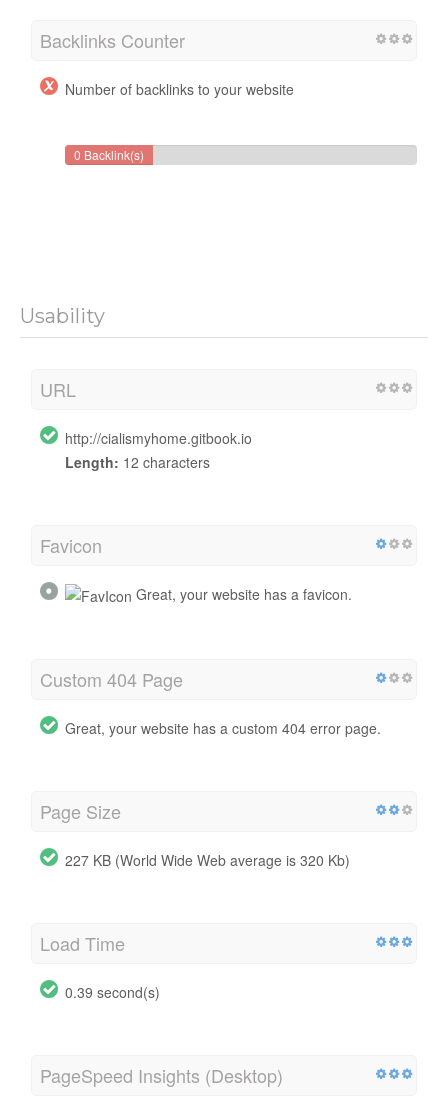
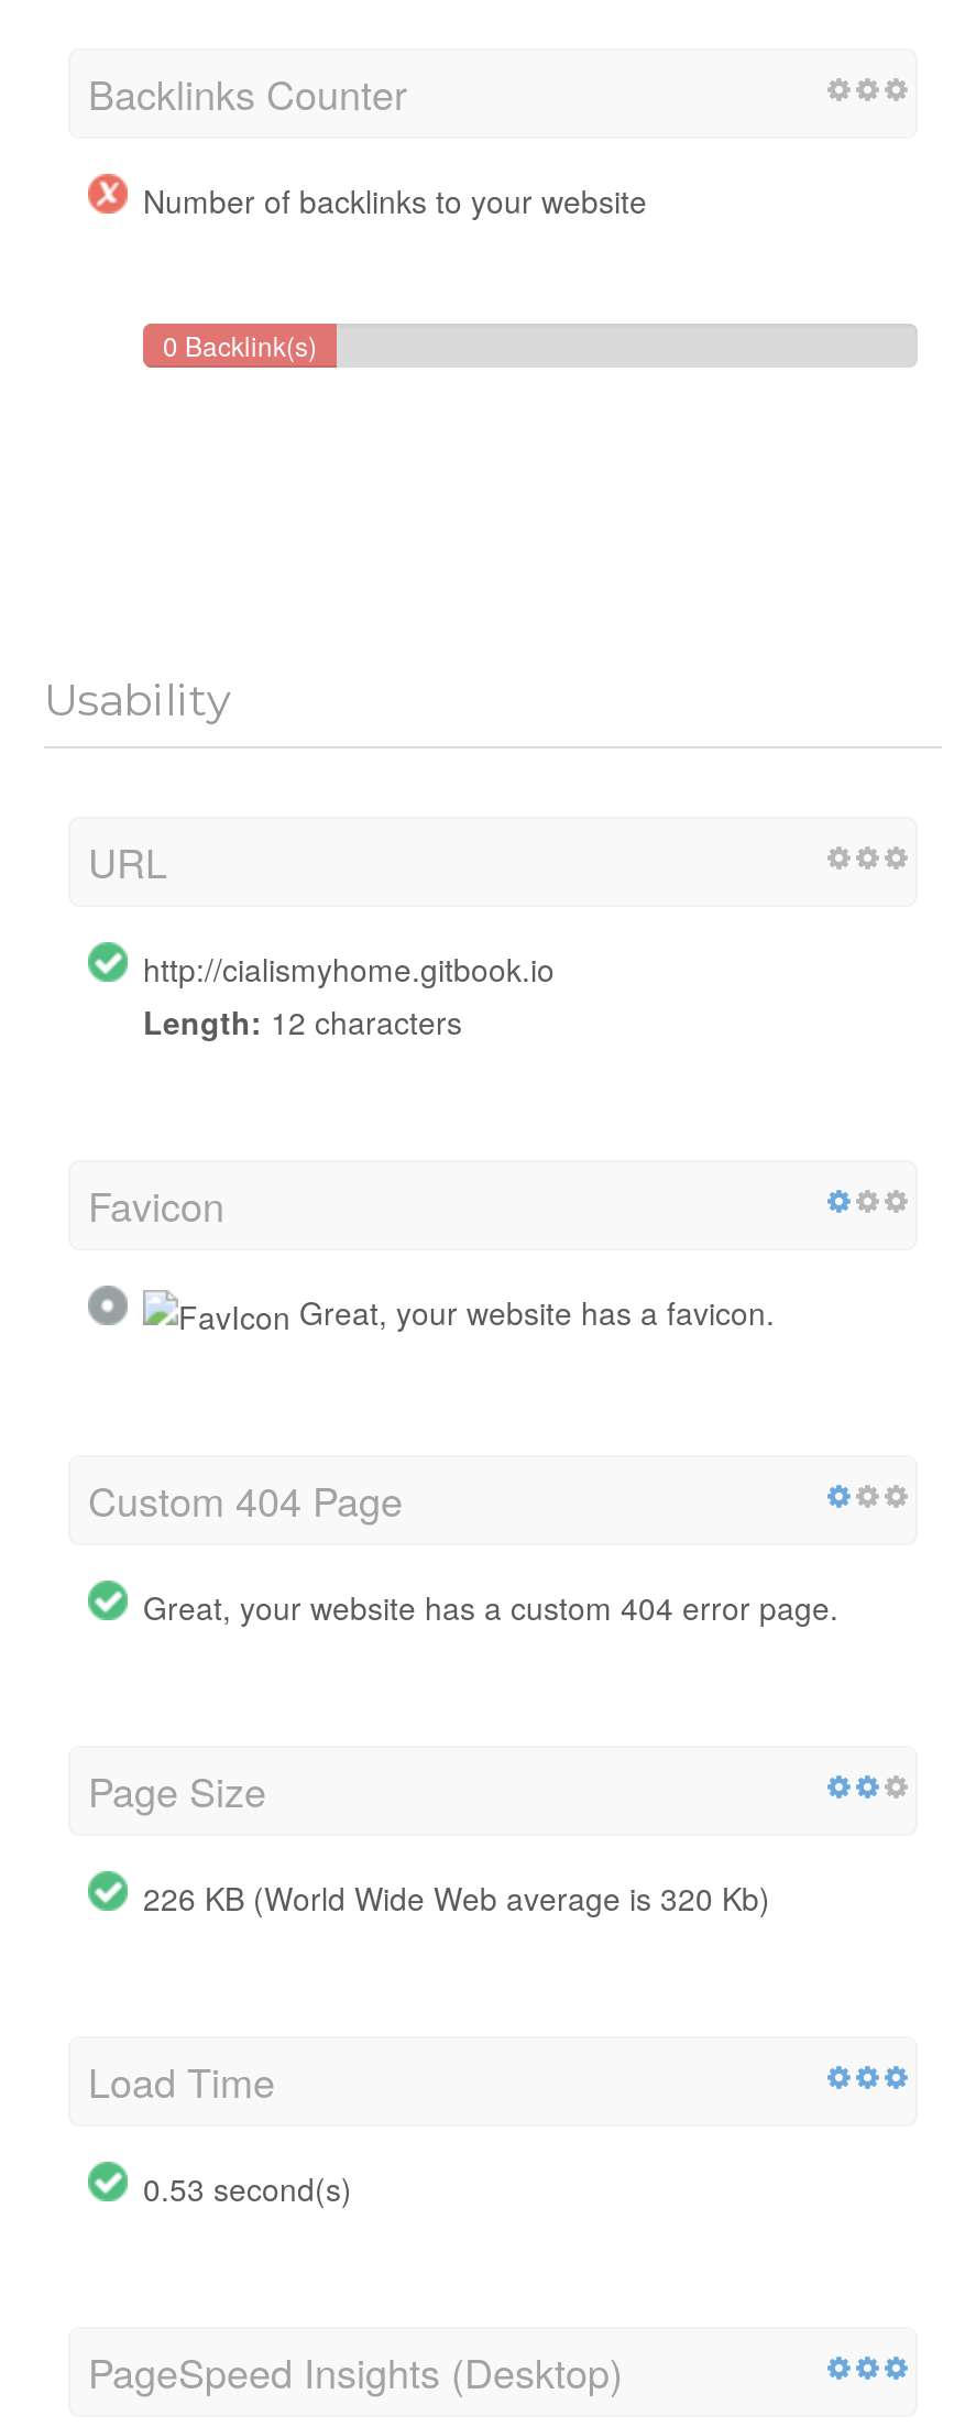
- 227 KB (World Wide Web average is 320 Kb)
+ 226 KB (World Wide Web average is 320 Kb)

- 0.39 second(s)
+ 0.53 second(s)
